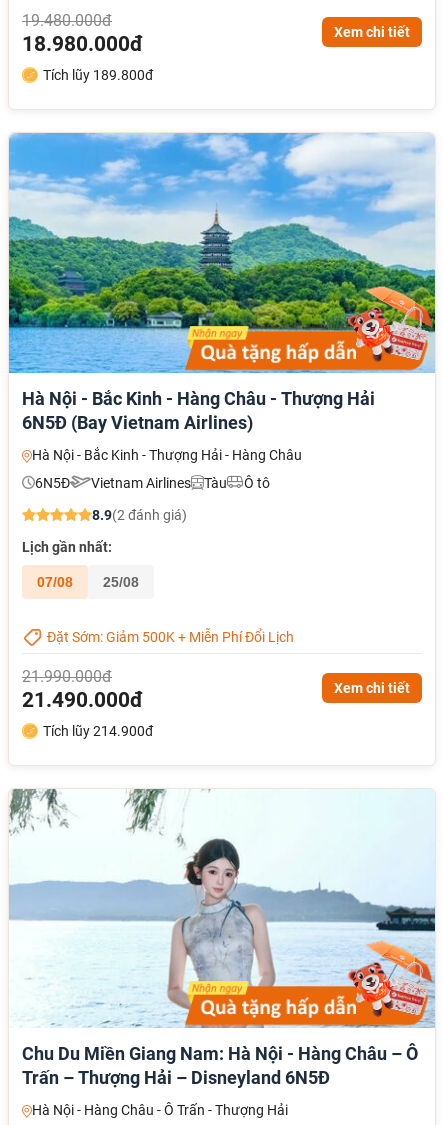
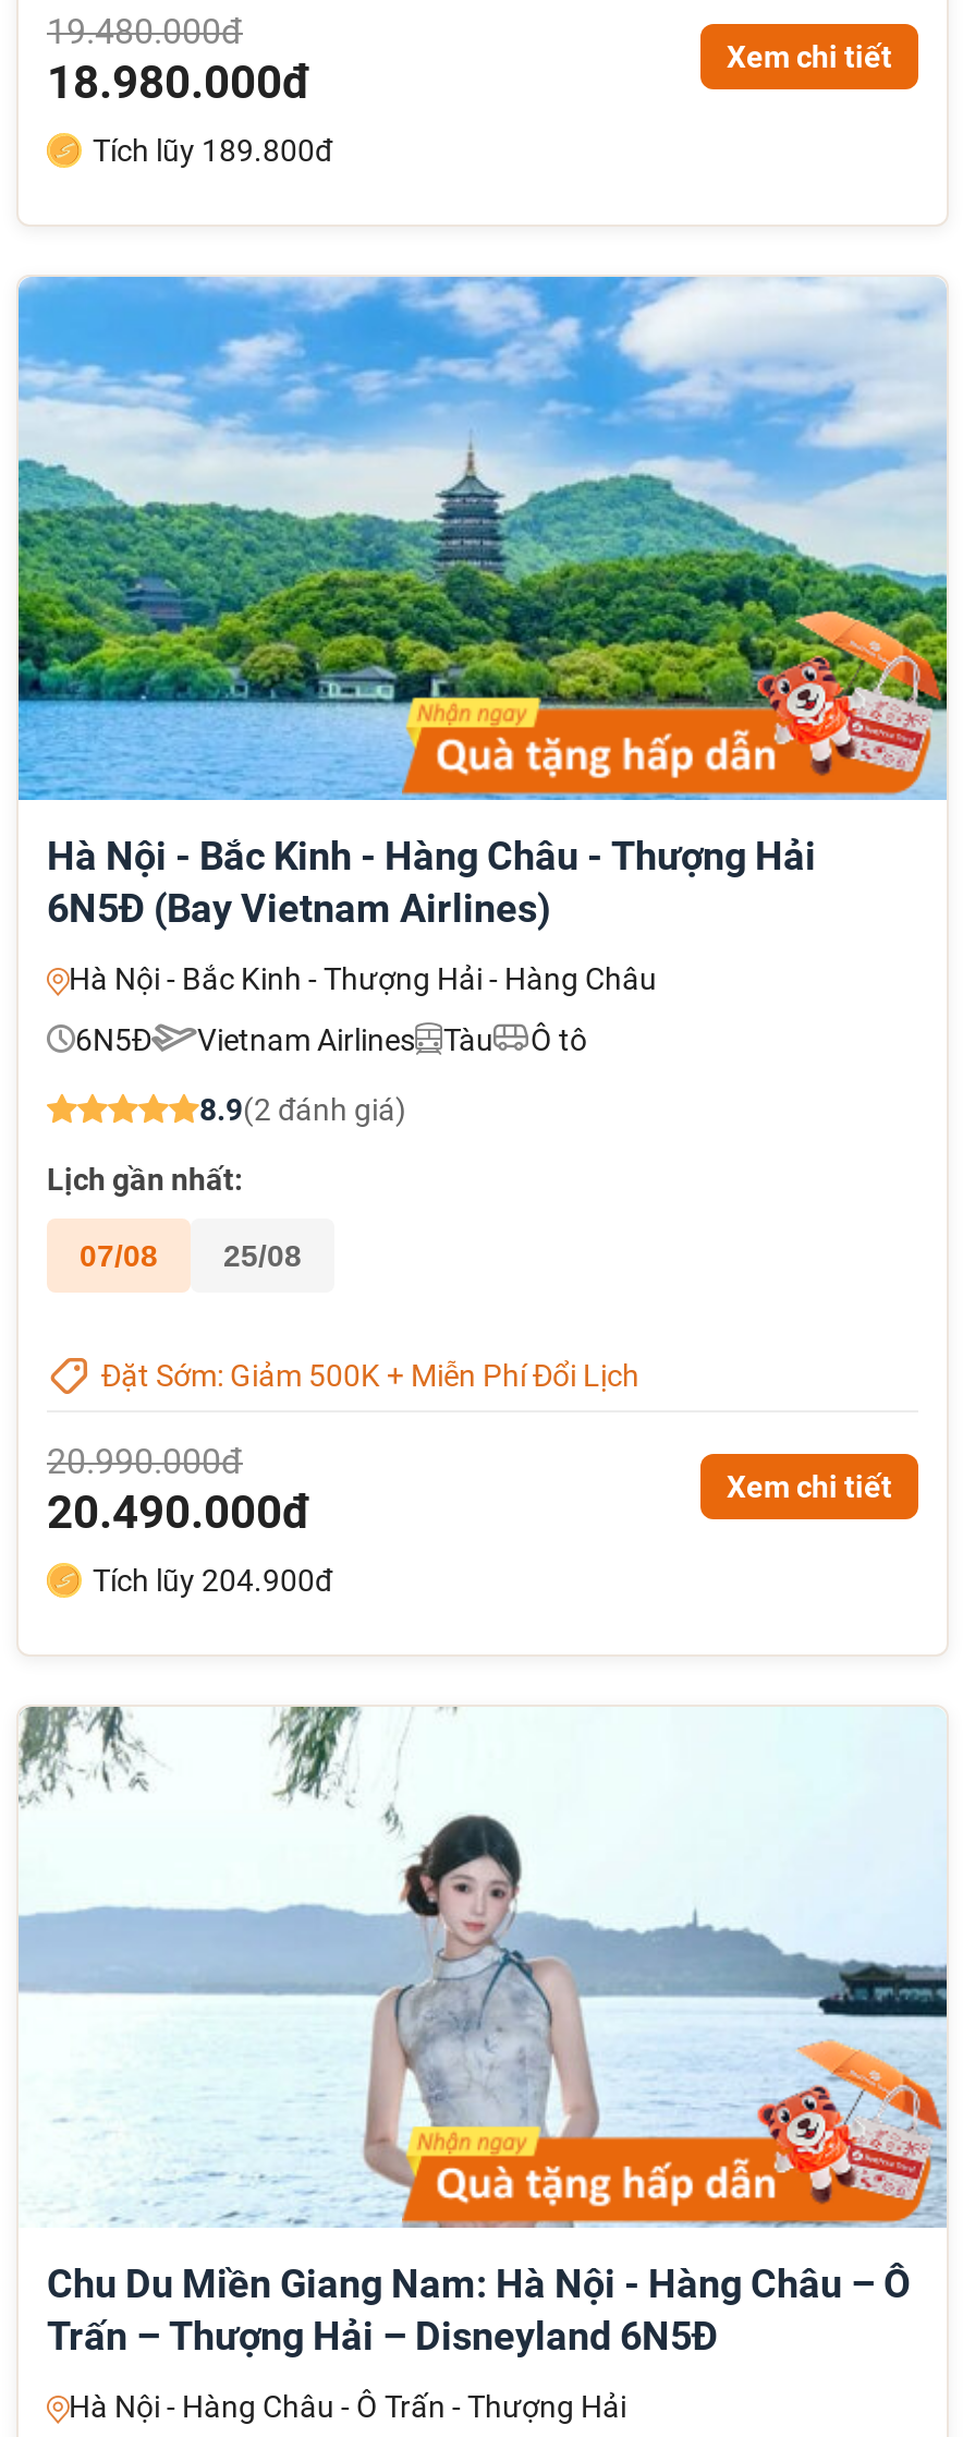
- 21.990.000đ
- 21.490.000đ
+ 20.990.000đ
+ 20.490.000đ

- Tích lũy 214.900đ
+ Tích lũy 204.900đ
